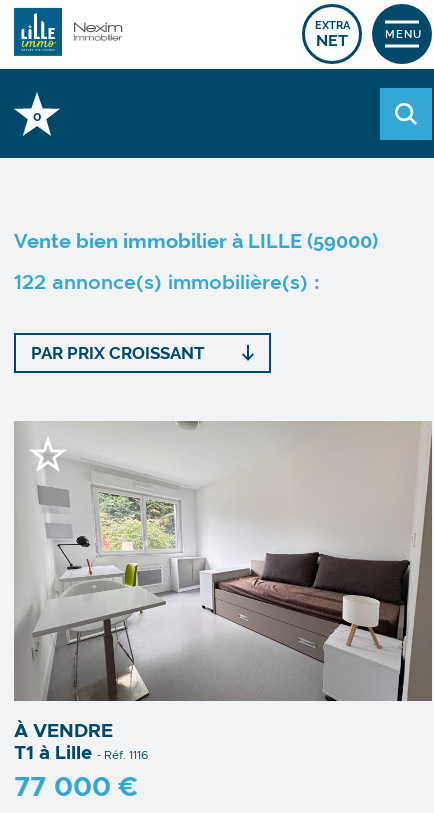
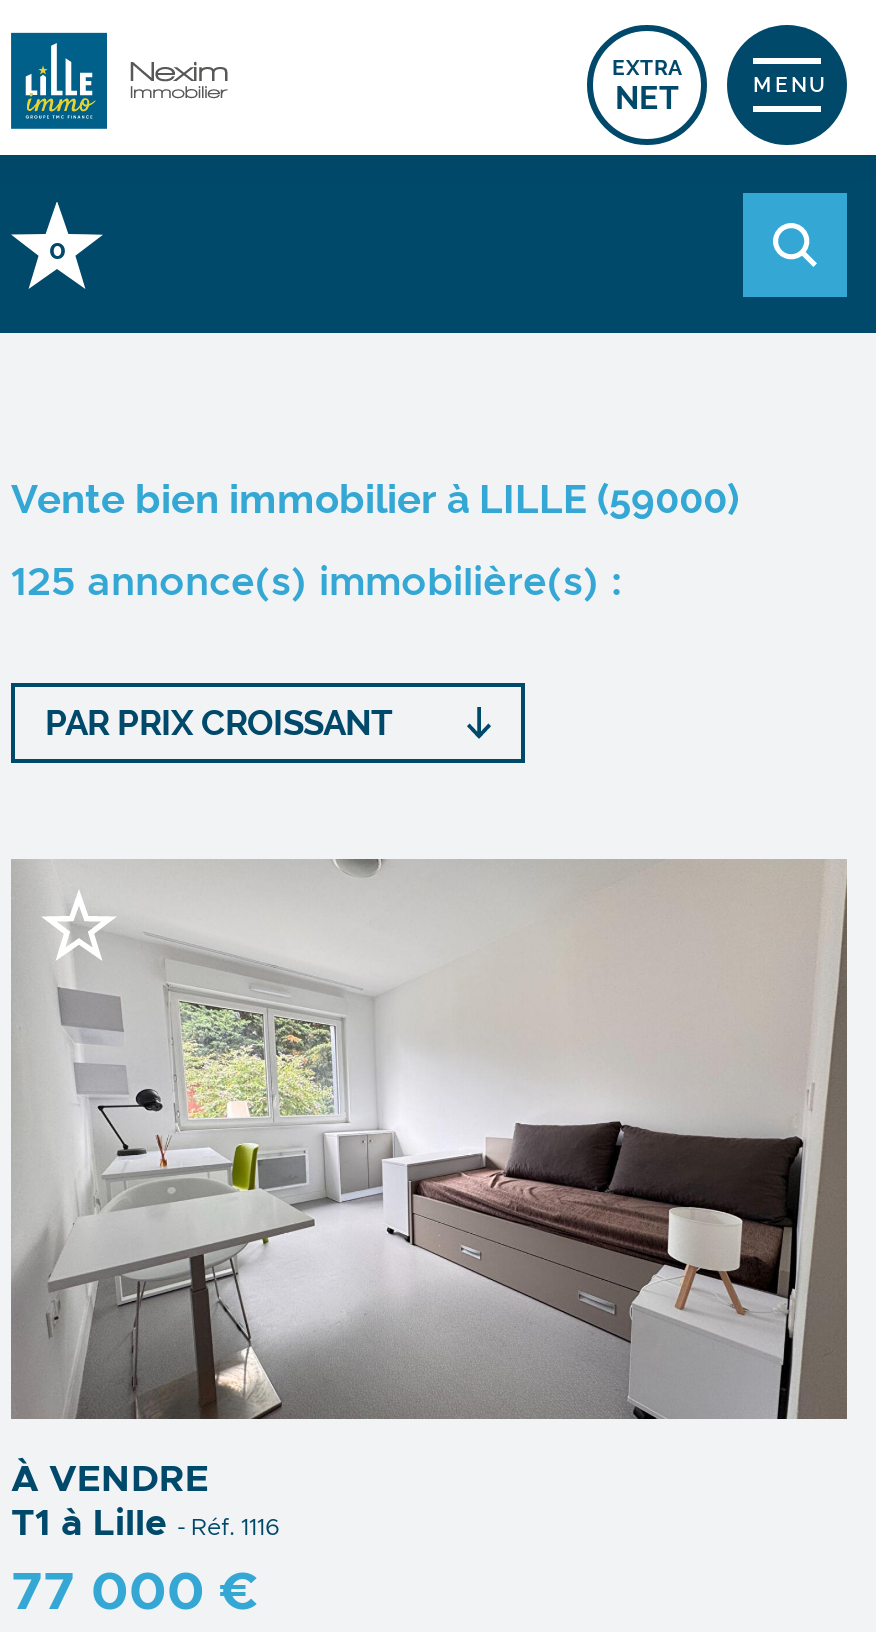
- 122 annonce(s) immobilière(s) :
+ 125 annonce(s) immobilière(s) :
